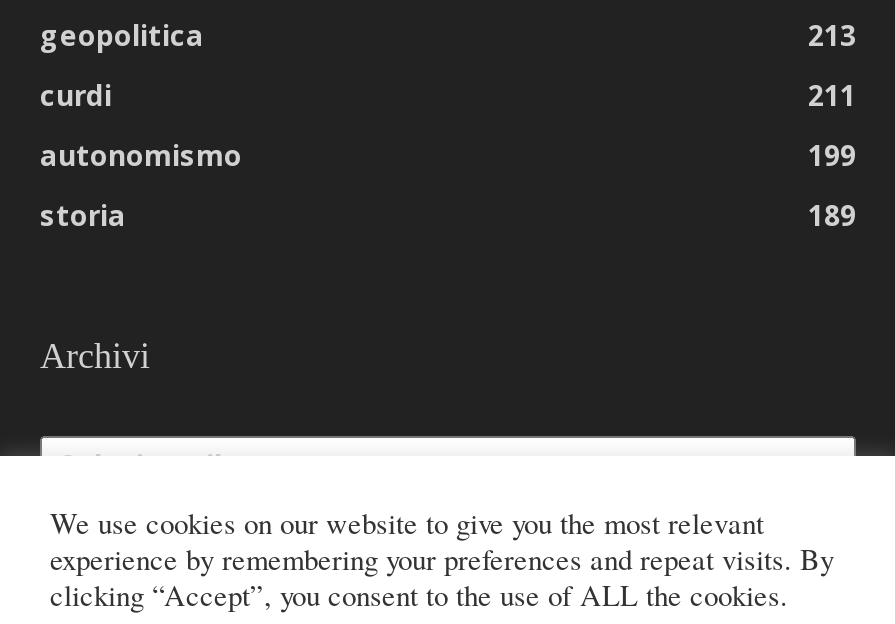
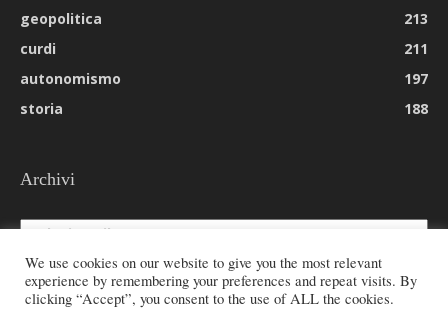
- 199
+ 197

- 189
+ 188
